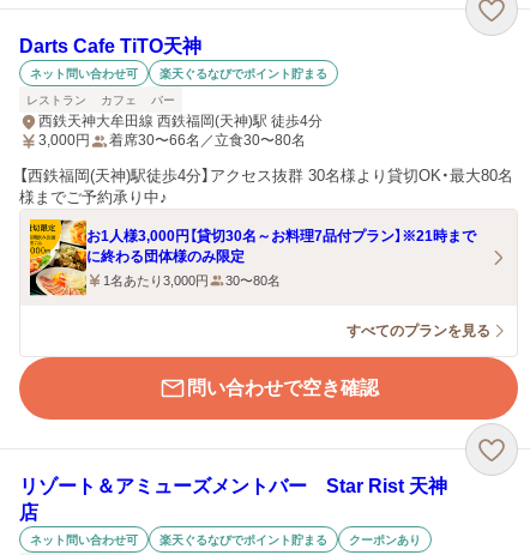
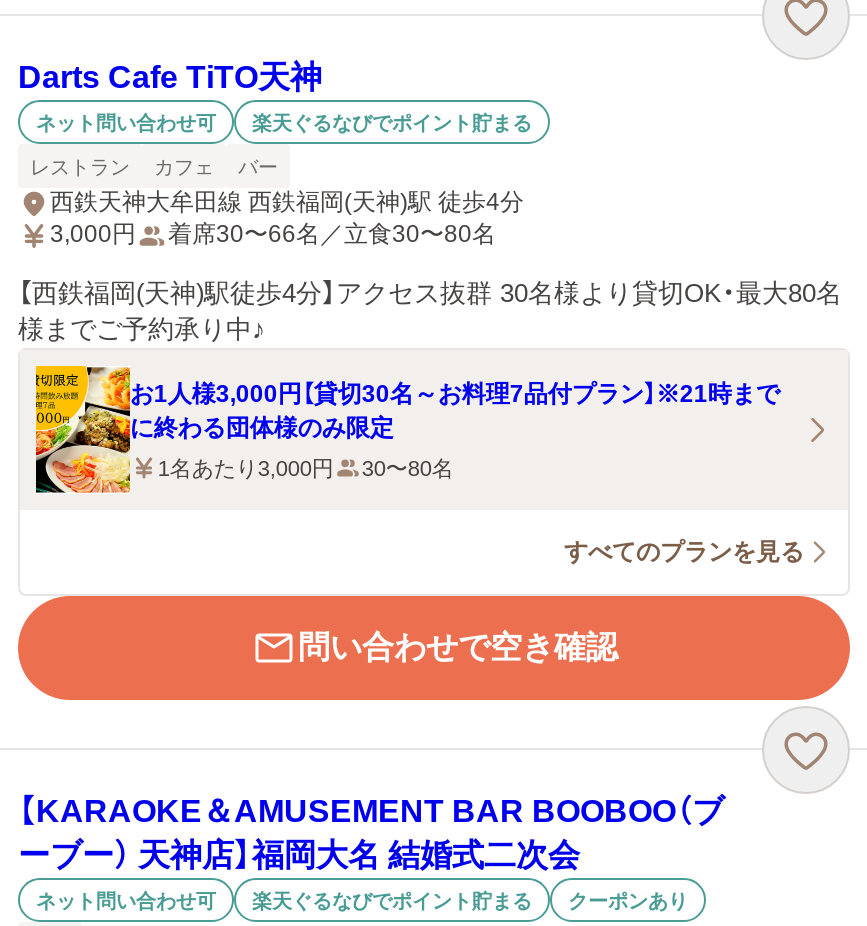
- リゾート＆アミューズメントバー Star Rist 天神
- 店
+ 【KARAOKE＆AMUSEMENT BAR BOOBOO（ブ
+ ーブー） 天神店】福岡大名 結婚式二次会
